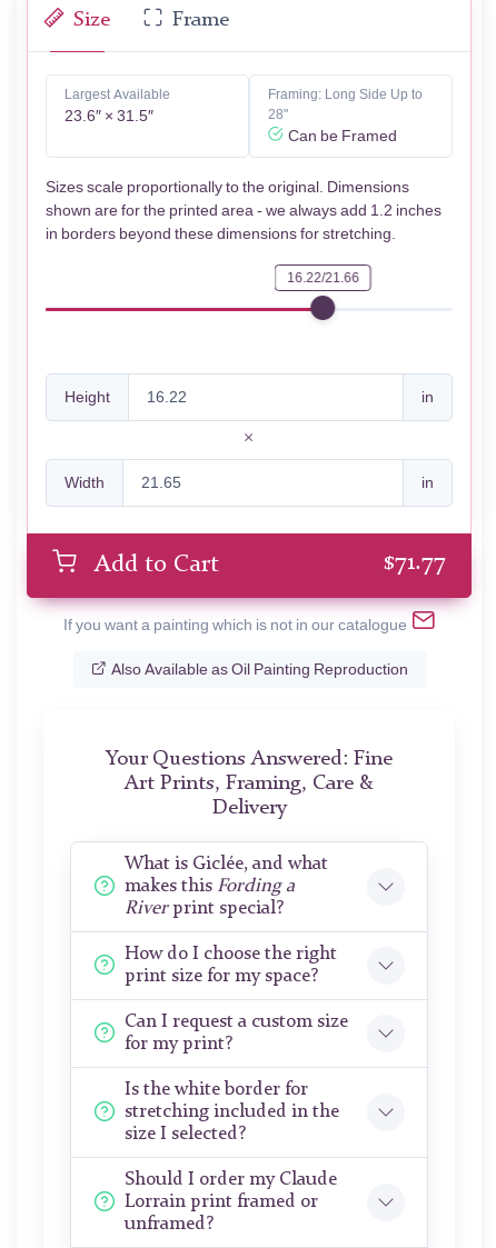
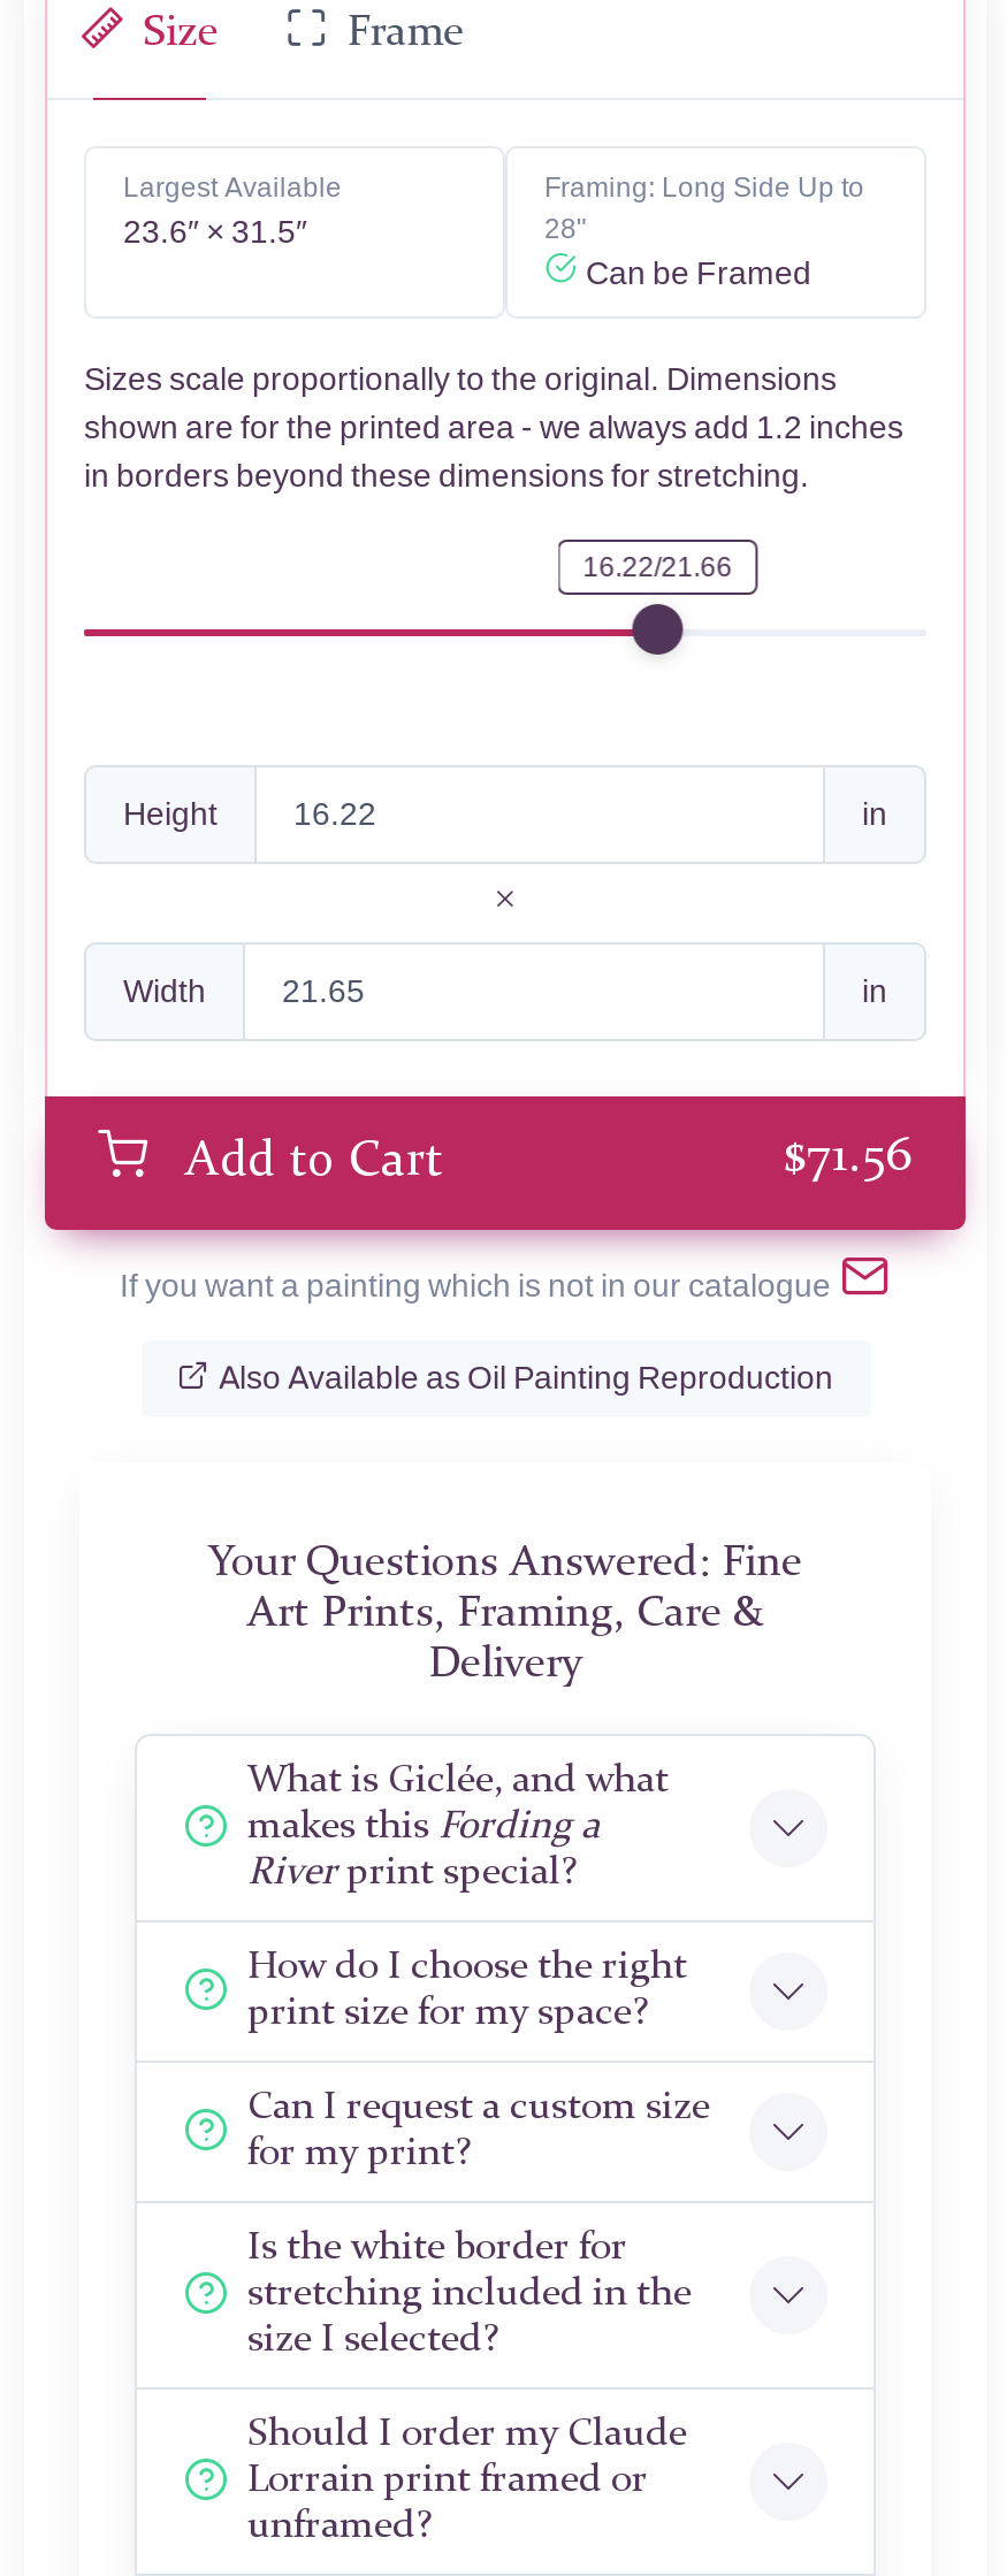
- $71.77
+ $71.56
